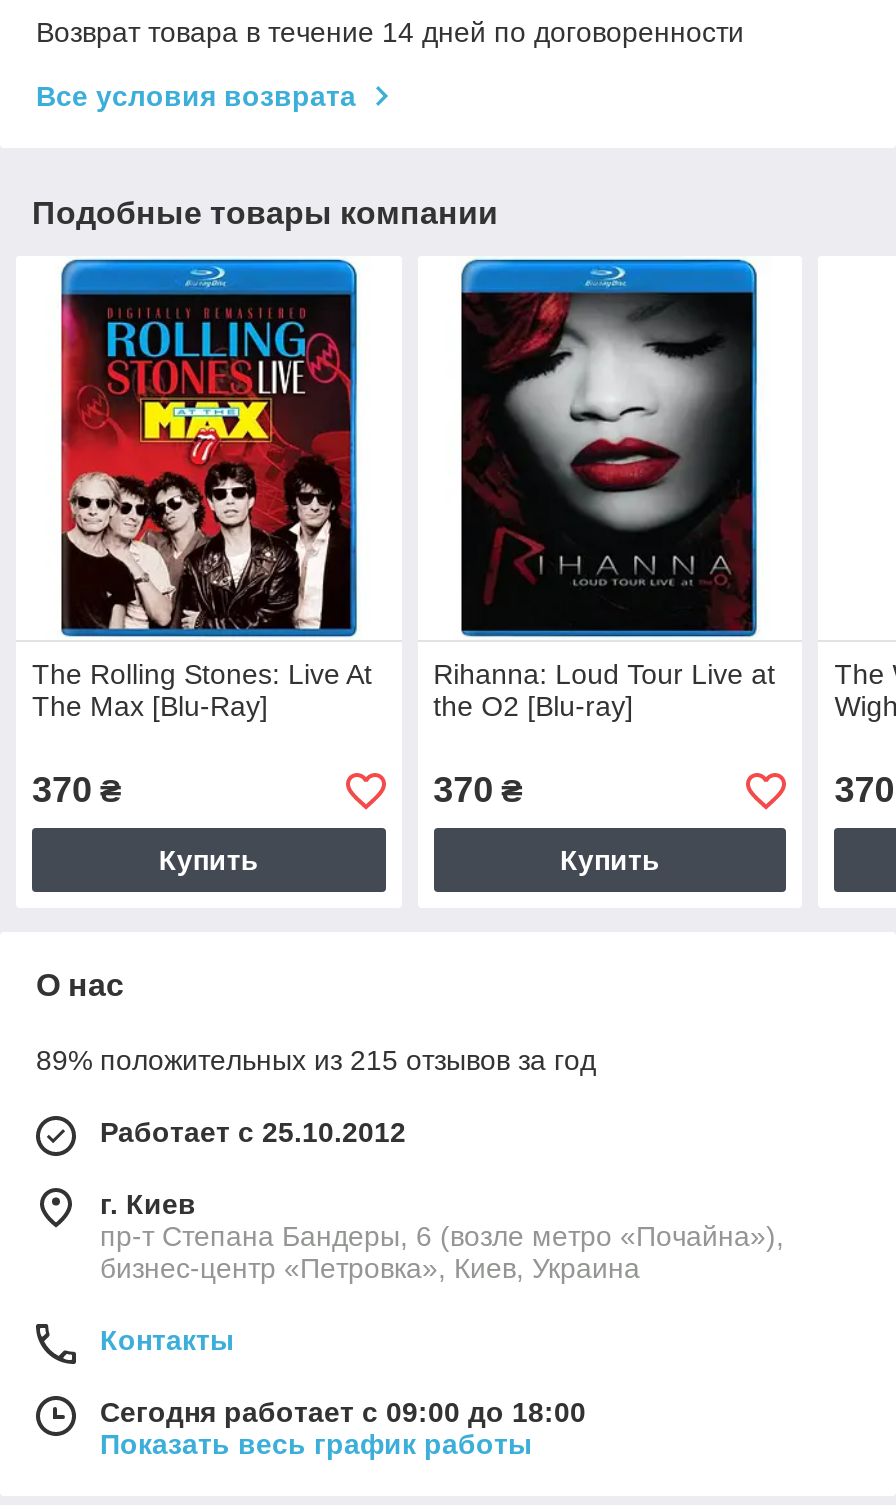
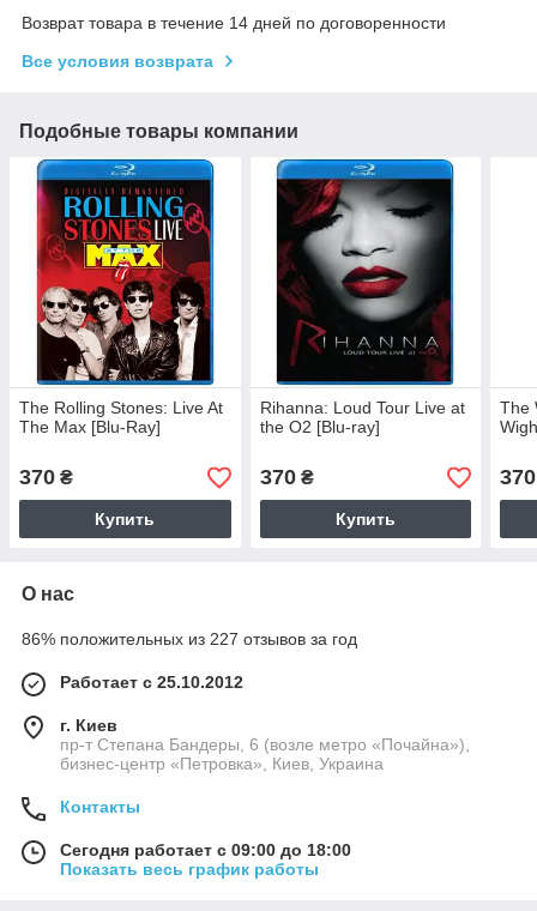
- 89% положительных из 215 отзывов за год
+ 86% положительных из 227 отзывов за год
